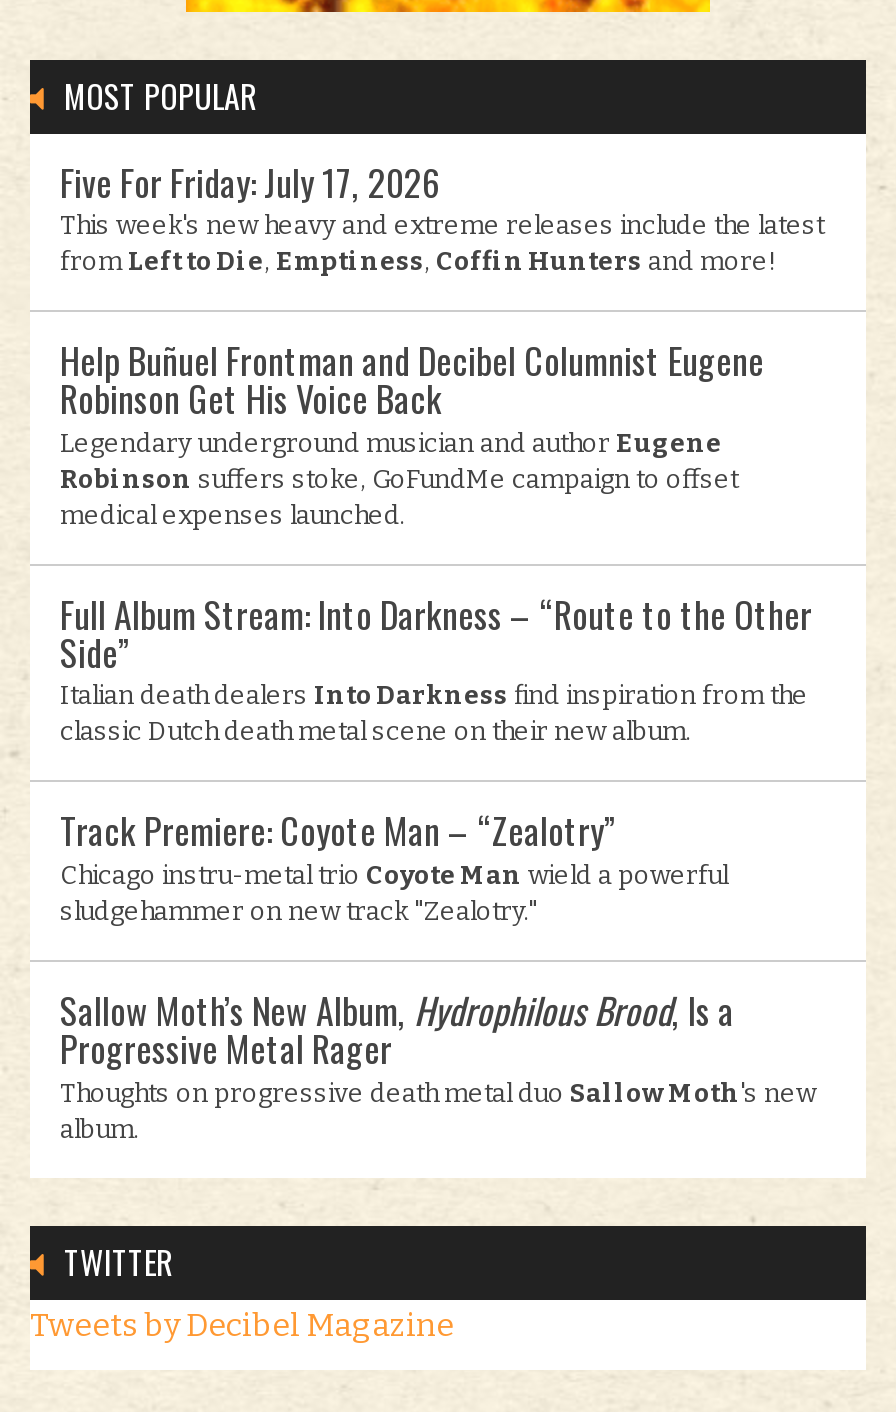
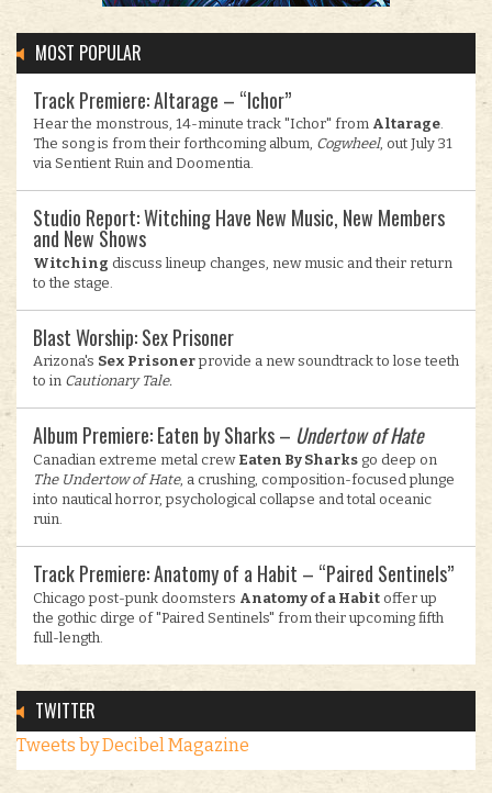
- Five For Friday: July 17, 2026
- This week's new heavy and extreme releases include the latest
- from Left to Die, Emptiness, Coffin Hunters and more!
+ Track Premiere: Altarage – “Ichor”
+ Hear the monstrous, 14-minute track "Ichor" from Altarage.
+ The song is from their forthcoming album, Cogwheel, out July 31
+ via Sentient Ruin and Doomentia.

- Help Buñuel Frontman and Decibel Columnist Eugene
- Robinson Get His Voice Back
- Legendary underground musician and author Eugene
- Robinson suffers stoke, GoFundMe campaign to offset
- medical expenses launched.
+ Studio Report: Witching Have New Music, New Members
+ and New Shows
+ Witching discuss lineup changes, new music and their return
+ to the stage.

- Full Album Stream: Into Darkness – “Route to the Other
- Side”
- Italian death dealers Into Darkness find inspiration from the
- classic Dutch death metal scene on their new album.
+ Blast Worship: Sex Prisoner
+ Arizona's Sex Prisoner provide a new soundtrack to lose teeth
+ to in Cautionary Tale.

- Track Premiere: Coyote Man – “Zealotry”
- Chicago instru-metal trio Coyote Man wield a powerful
- sludgehammer on new track "Zealotry."
+ Album Premiere: Eaten by Sharks – Undertow of Hate
+ Canadian extreme metal crew Eaten By Sharks go deep on
+ The Undertow of Hate, a crushing, composition-focused plunge
+ into nautical horror, psychological collapse and total oceanic
+ ruin.

- Sallow Moth’s New Album, Hydrophilous Brood, Is a
- Progressive Metal Rager
- Thoughts on progressive death metal duo Sallow Moth's new
- album.
+ Track Premiere: Anatomy of a Habit – “Paired Sentinels”
+ Chicago post-punk doomsters Anatomy of a Habit offer up
+ the gothic dirge of "Paired Sentinels" from their upcoming fifth
+ full-length.
